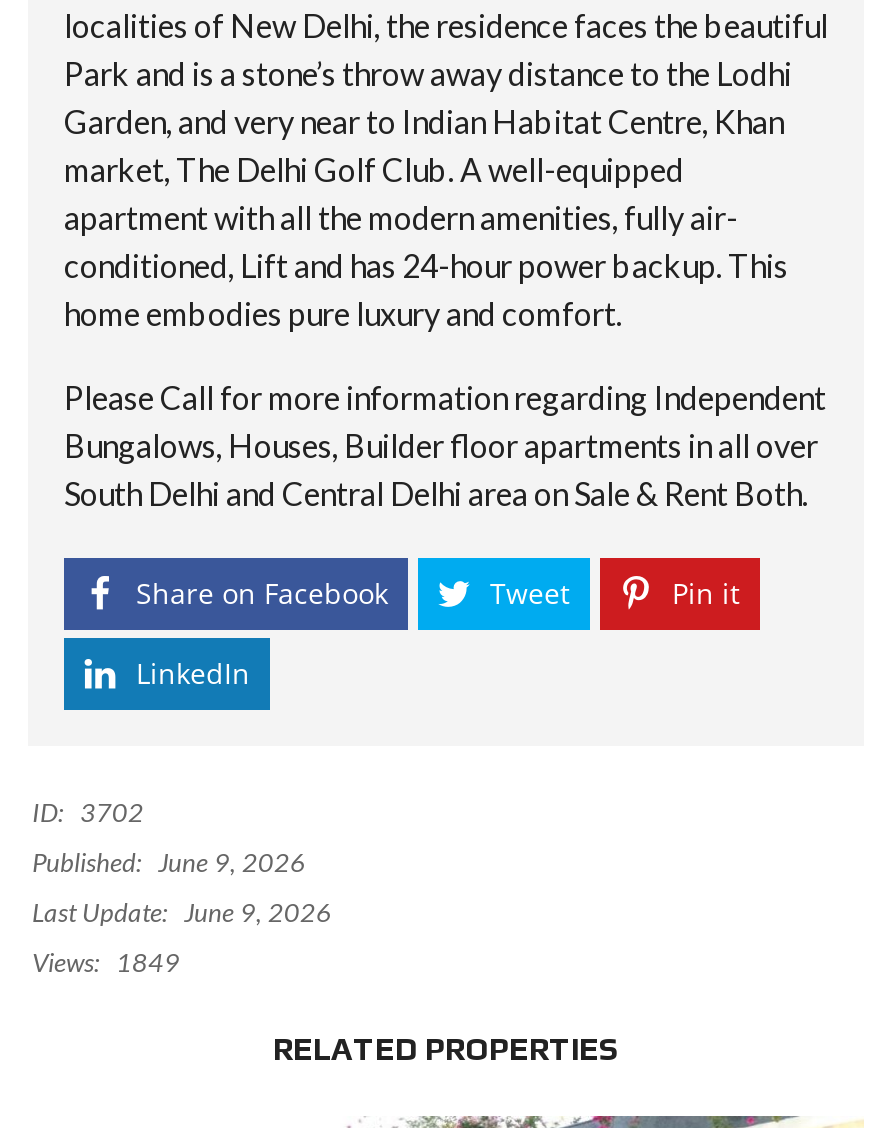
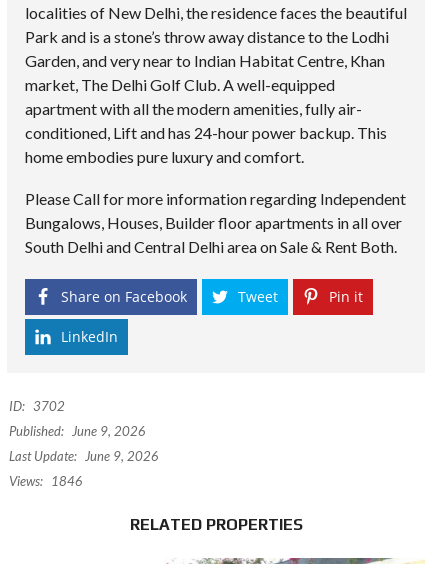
- Views: 1849
+ Views: 1846
